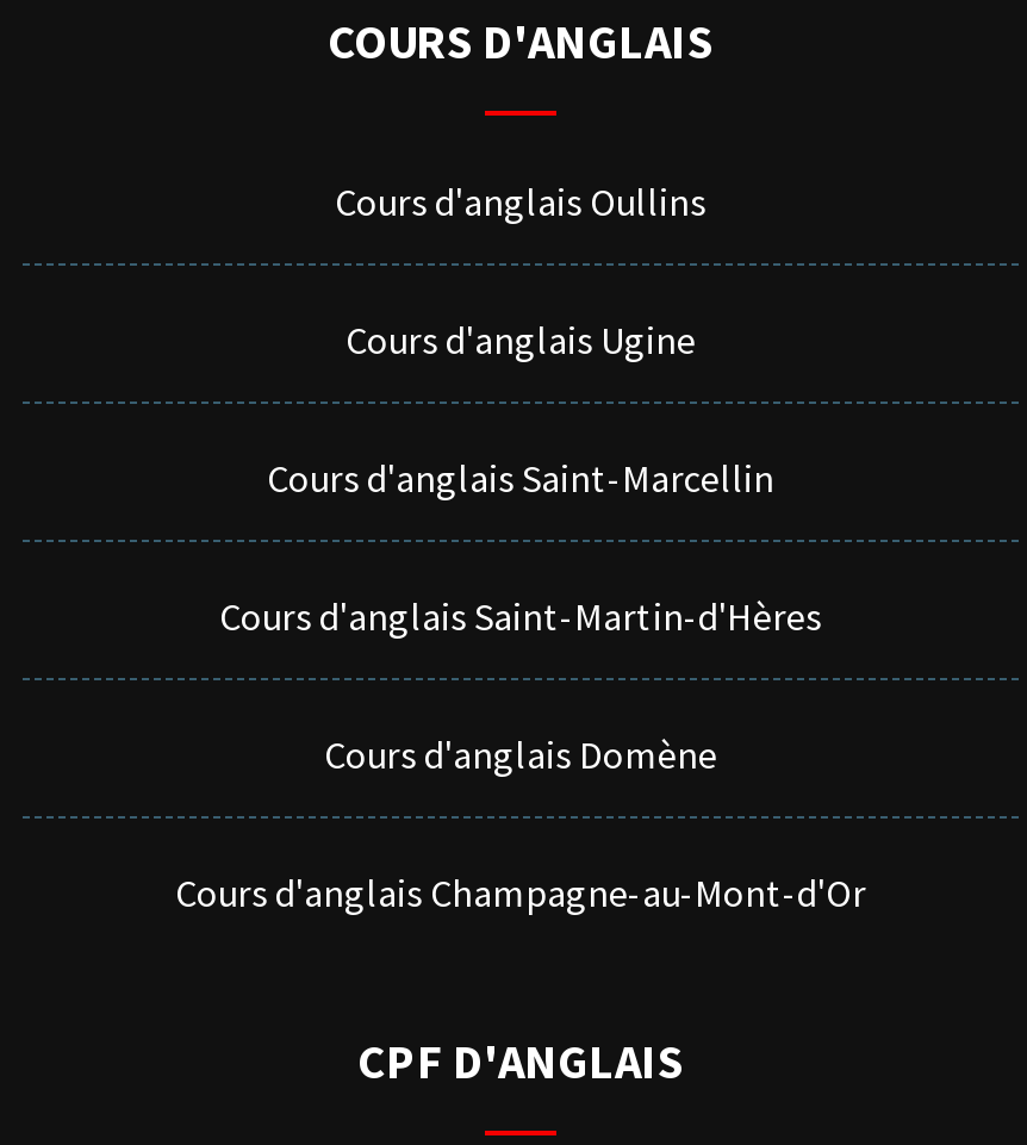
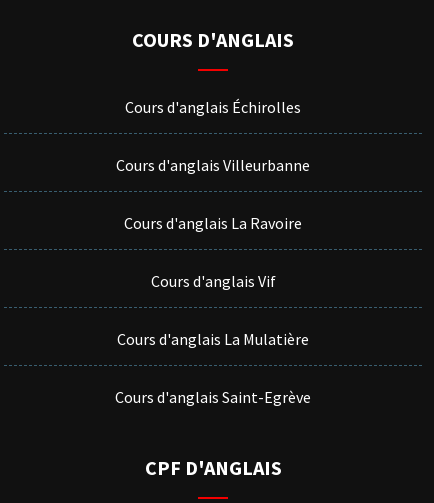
- Cours d'anglais Oullins
+ Cours d'anglais Échirolles

- Cours d'anglais Ugine
+ Cours d'anglais Villeurbanne

- Cours d'anglais Saint-Marcellin
+ Cours d'anglais La Ravoire

- Cours d'anglais Saint-Martin-d'Hères
+ Cours d'anglais Vif

- Cours d'anglais Domène
+ Cours d'anglais La Mulatière

- Cours d'anglais Champagne-au-Mont-d'Or
+ Cours d'anglais Saint-Egrève
